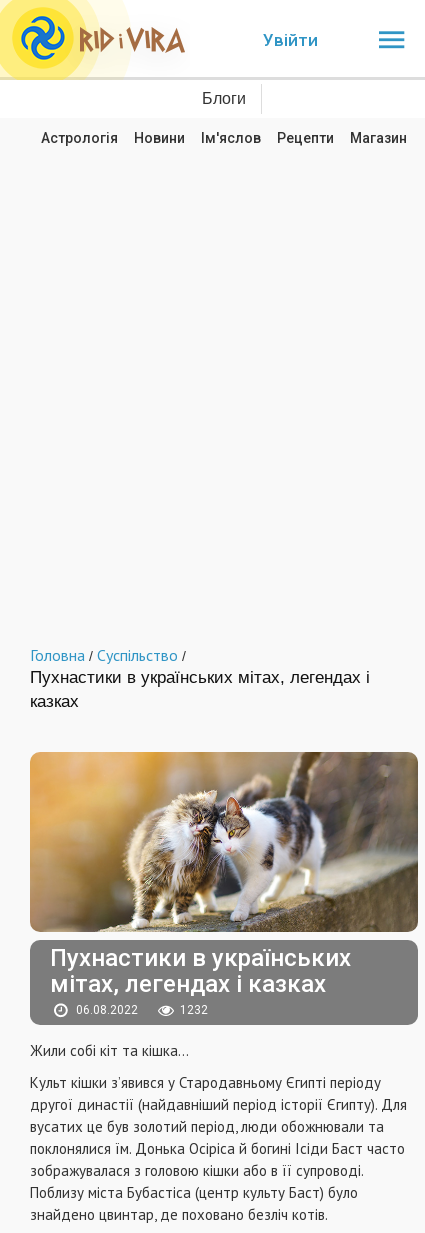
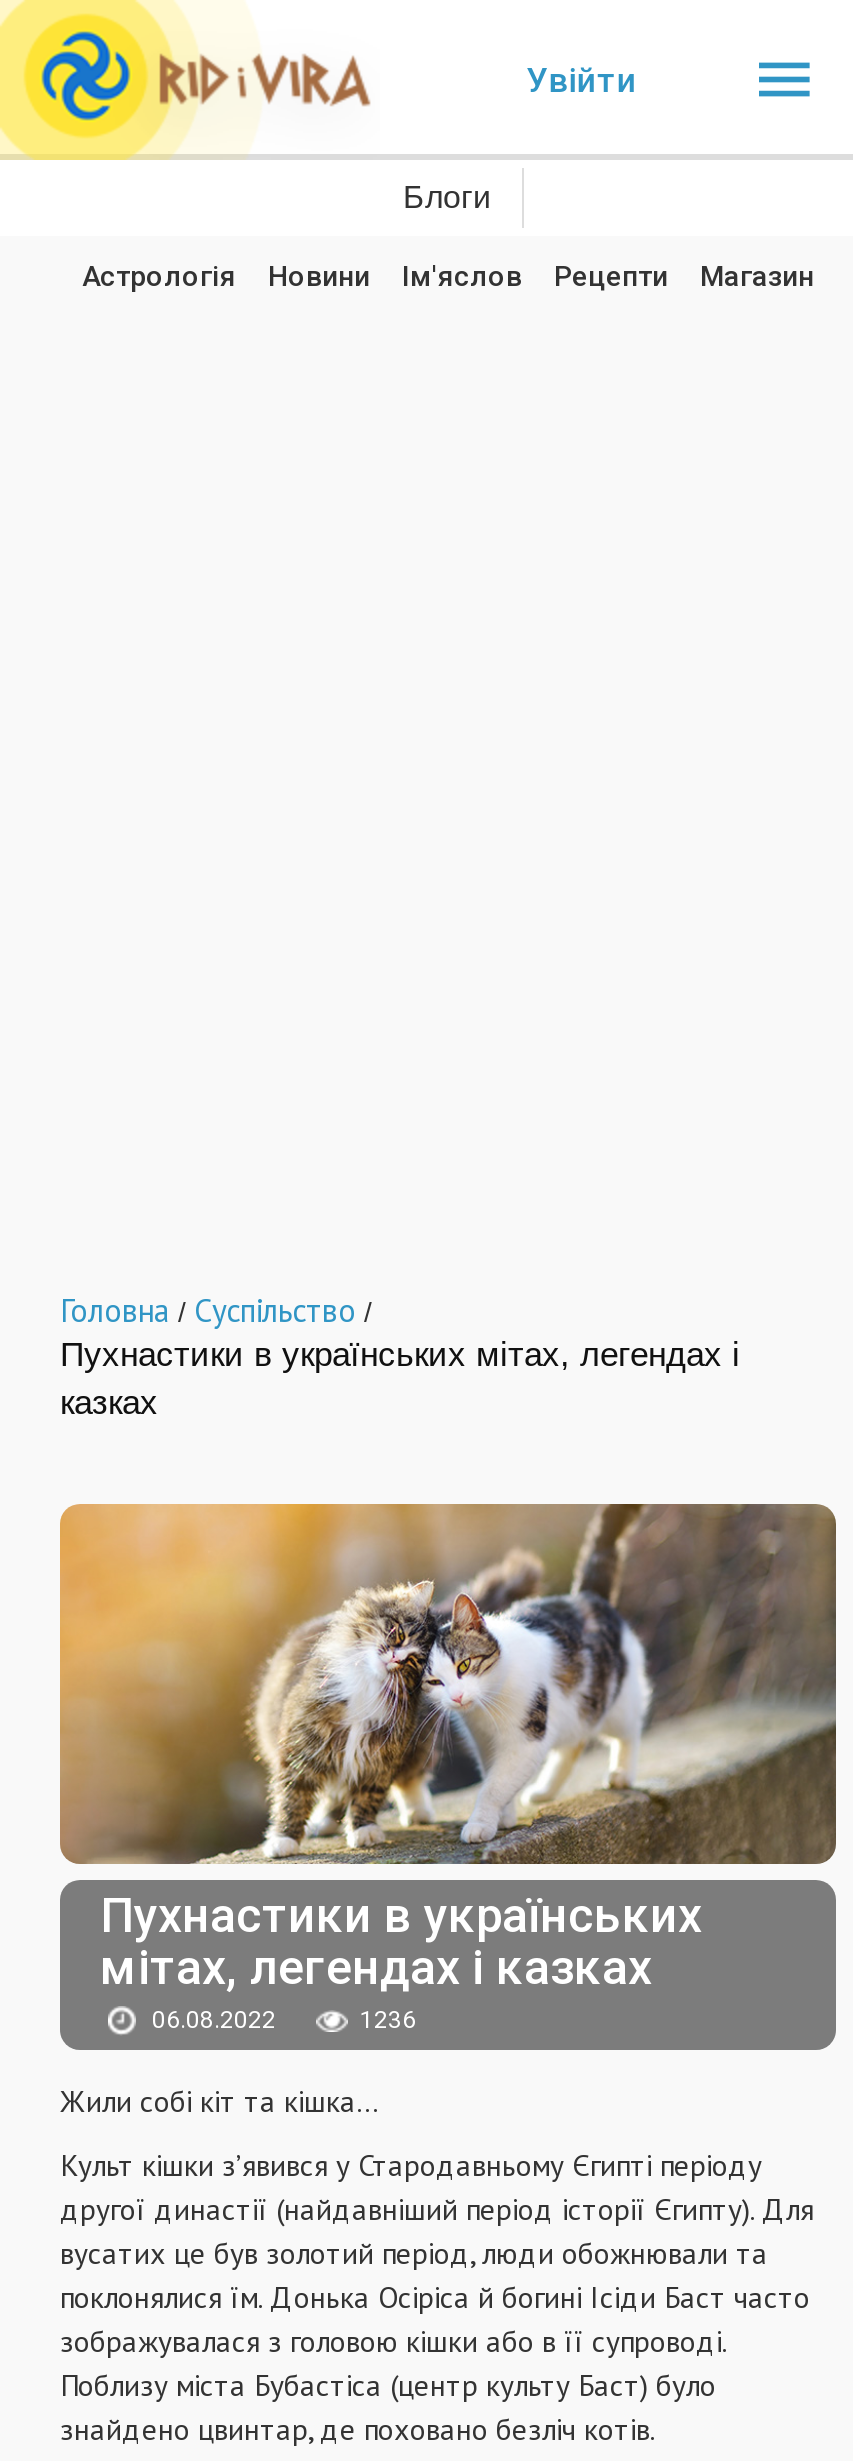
- 1232
+ 1236
